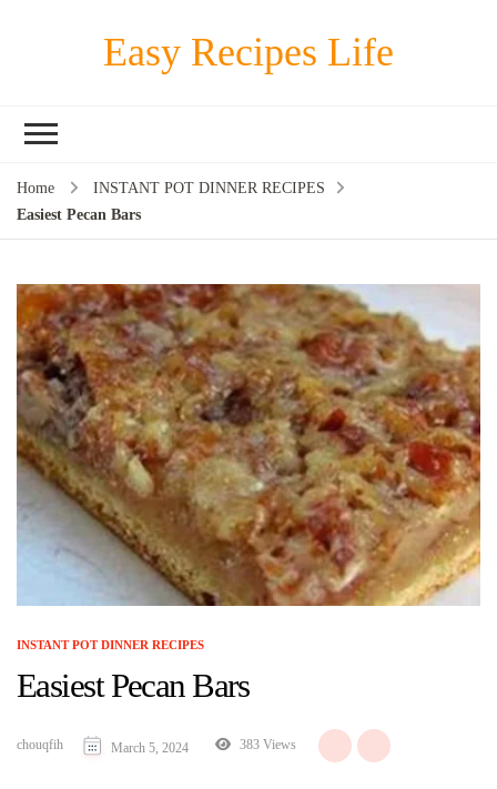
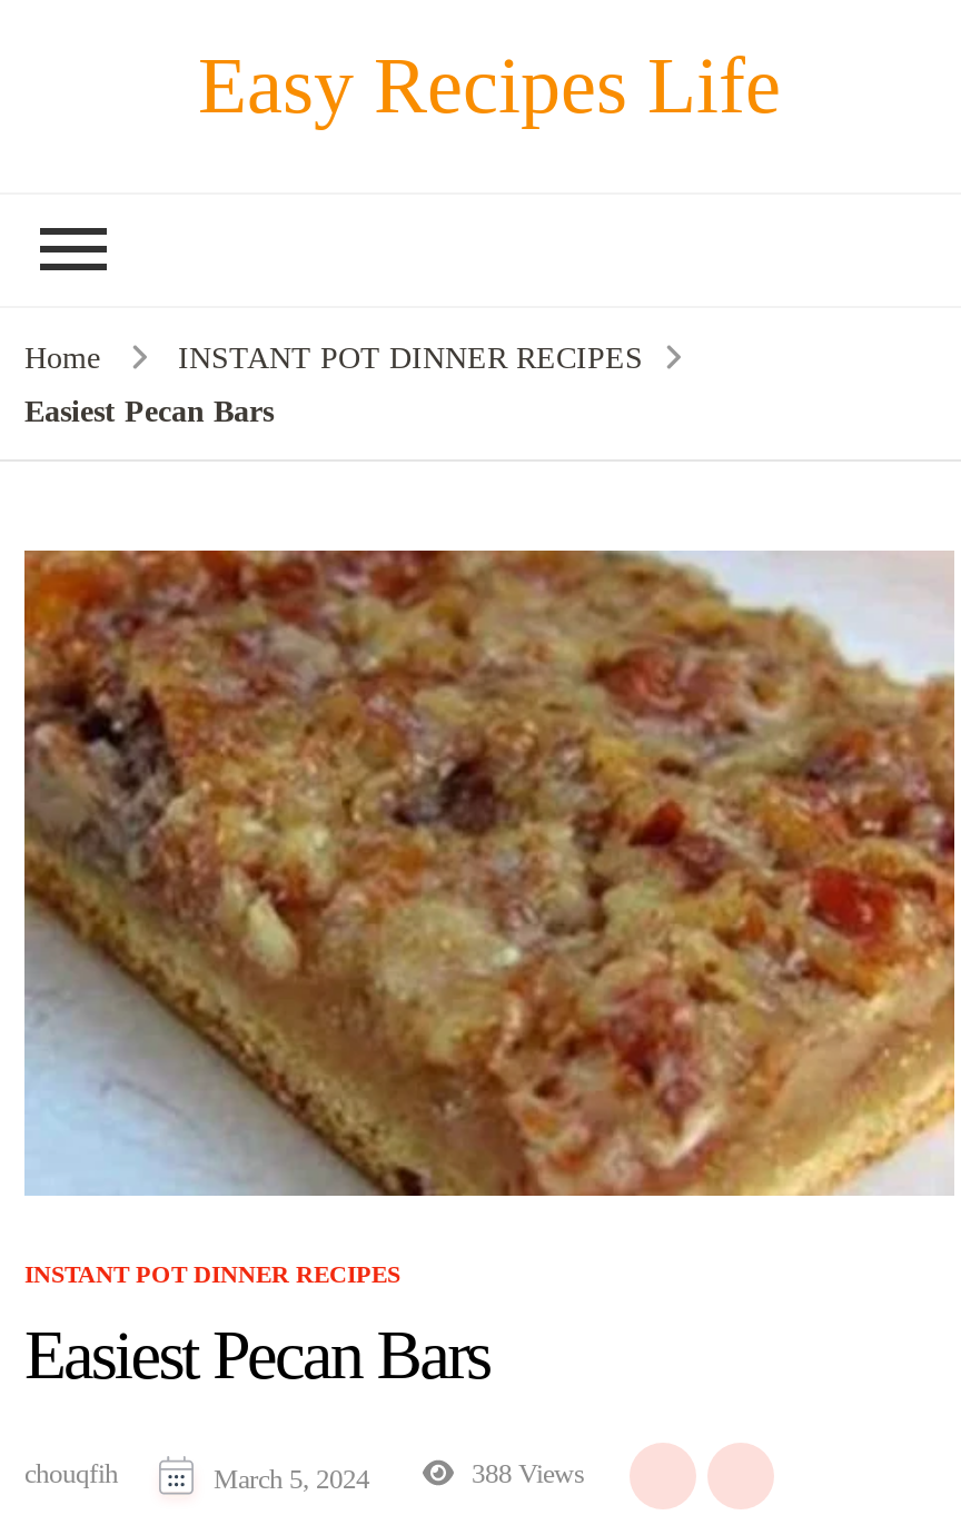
- 383 Views
+ 388 Views
